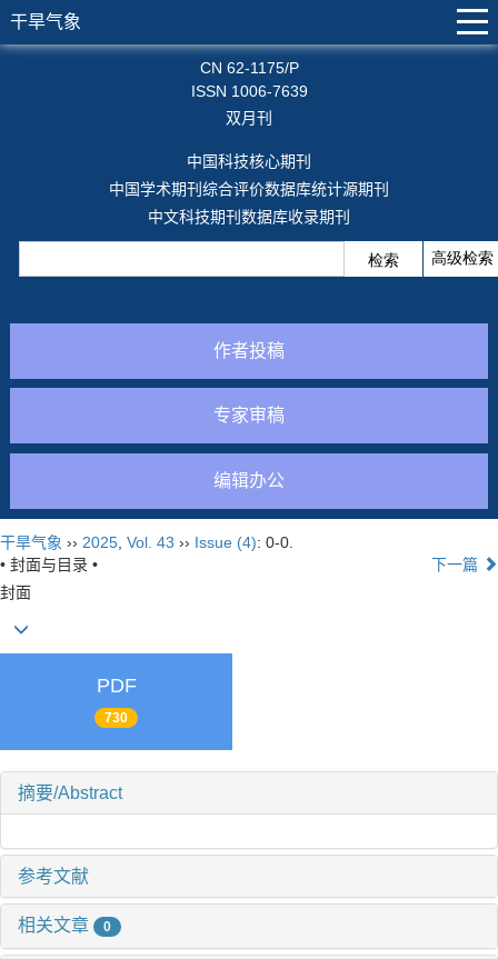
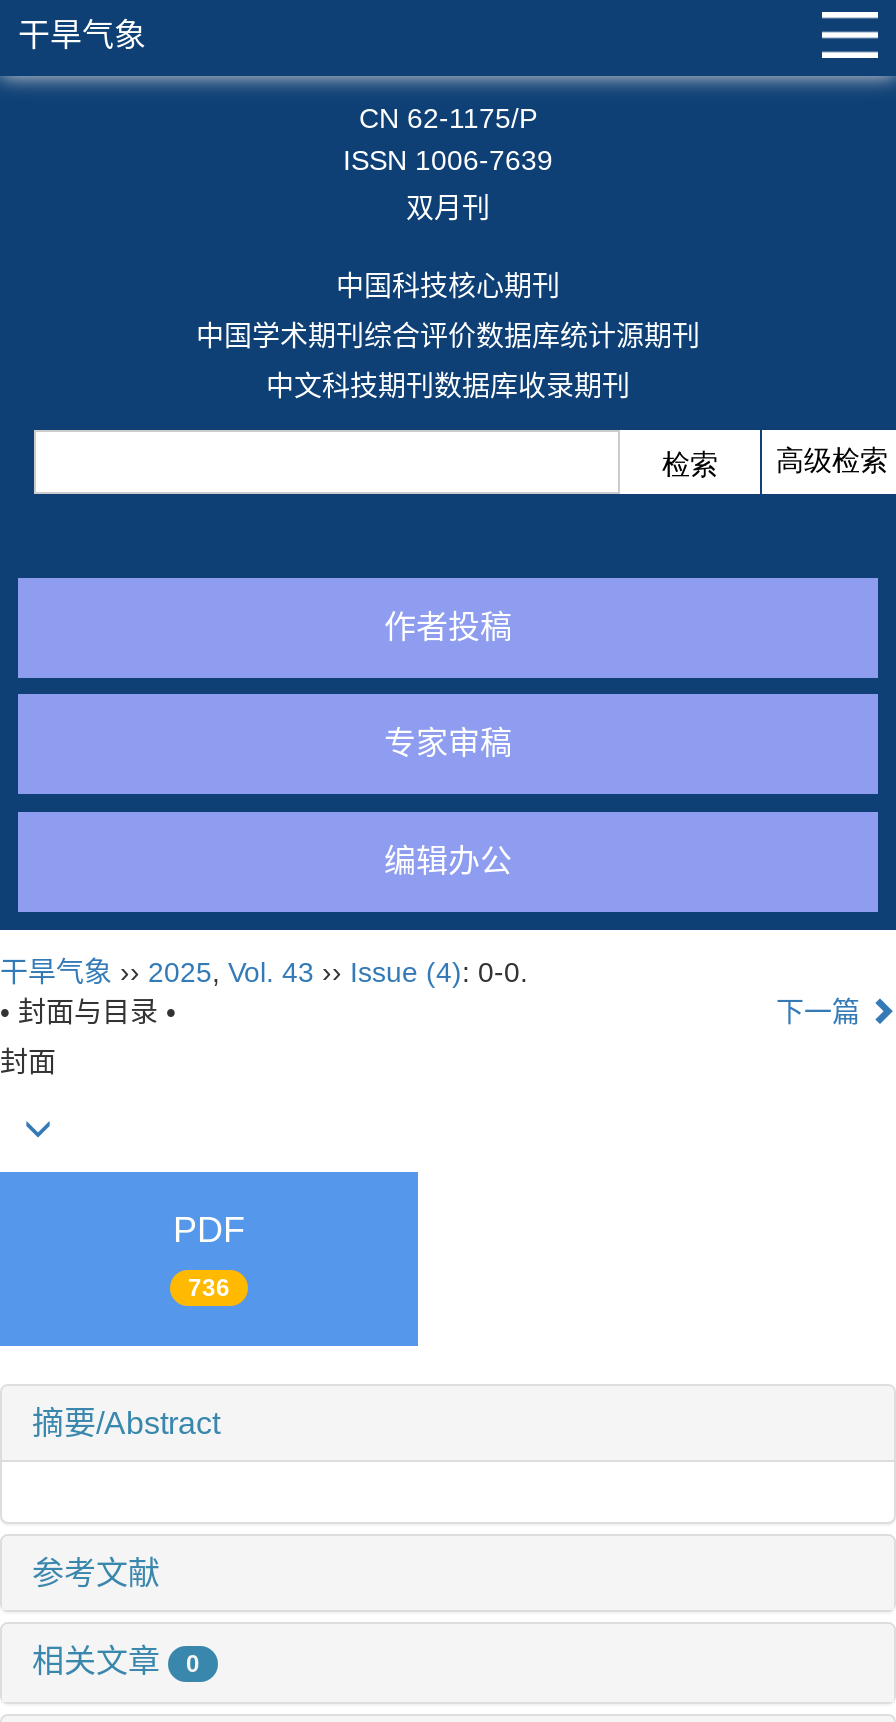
- 730
+ 736
